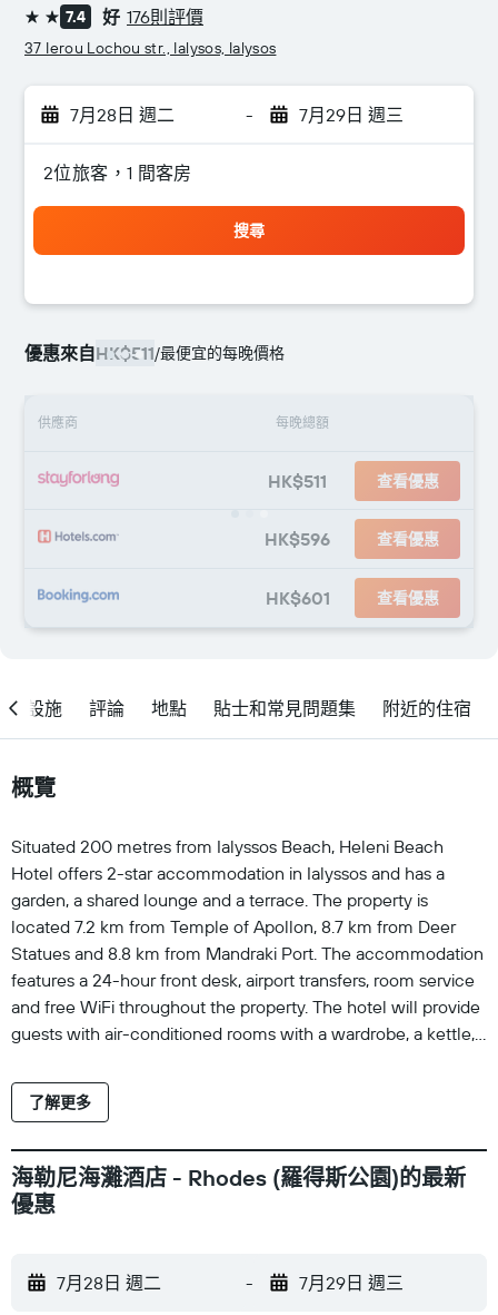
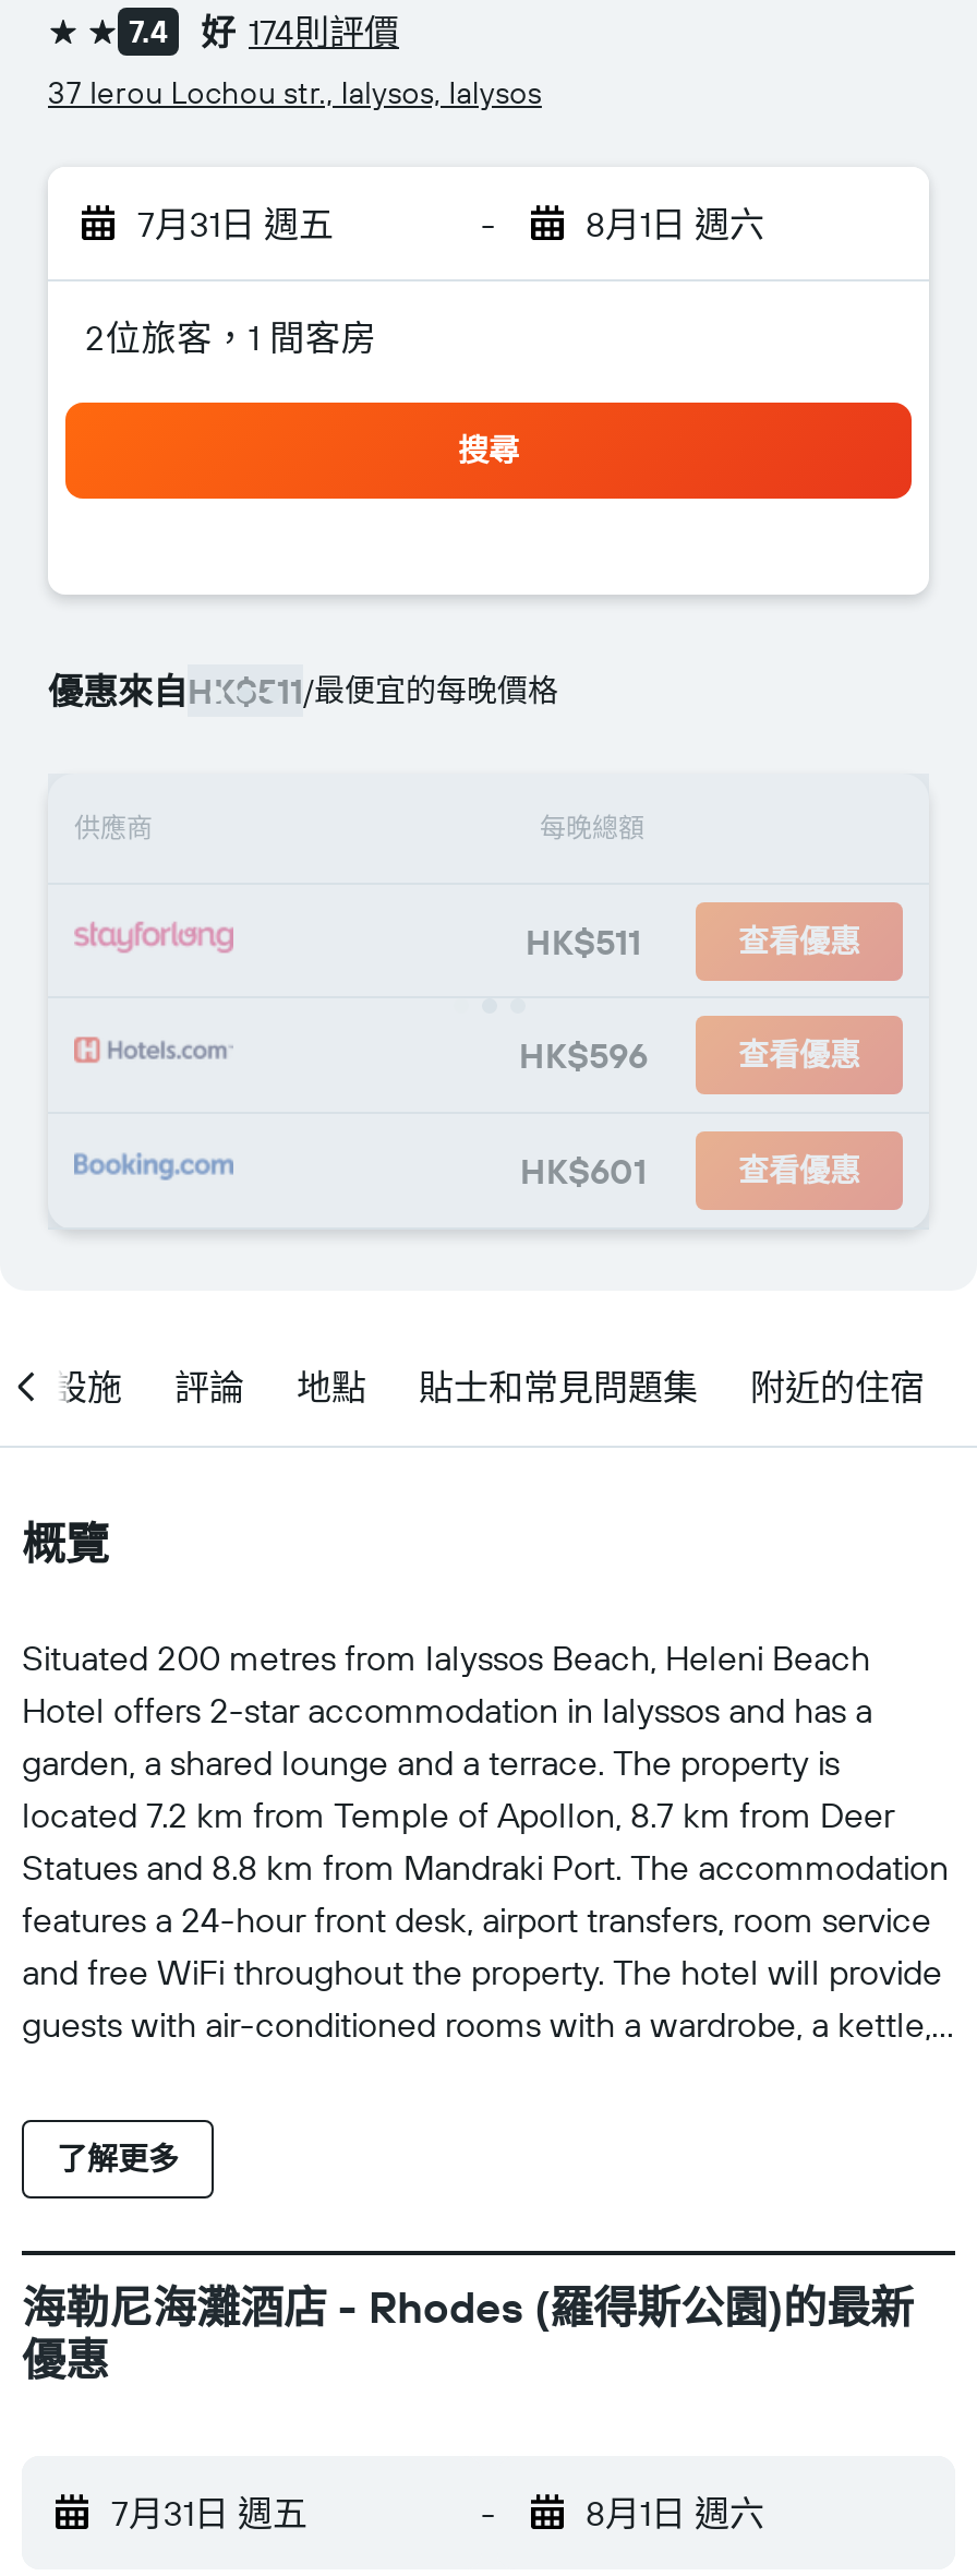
- 好 176則評價
+ 好 174則評價

- 7月28日 週二
+ 7月31日 週五

- 7月29日 週三
+ 8月1日 週六

- 7月28日 週二
+ 7月31日 週五

- 7月29日 週三
+ 8月1日 週六
